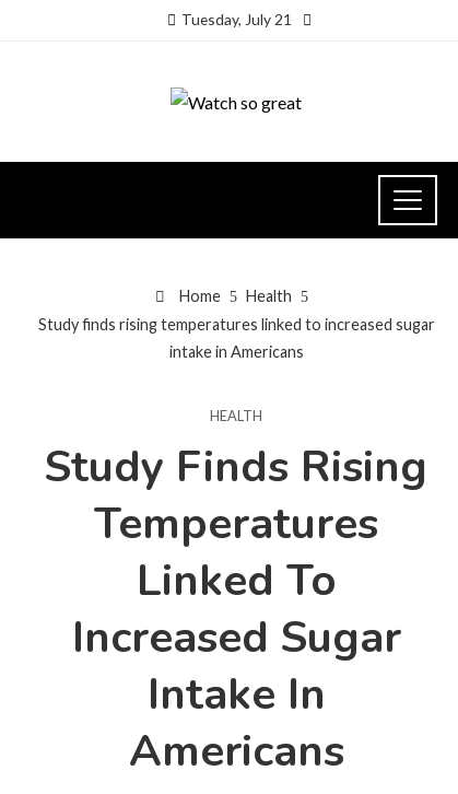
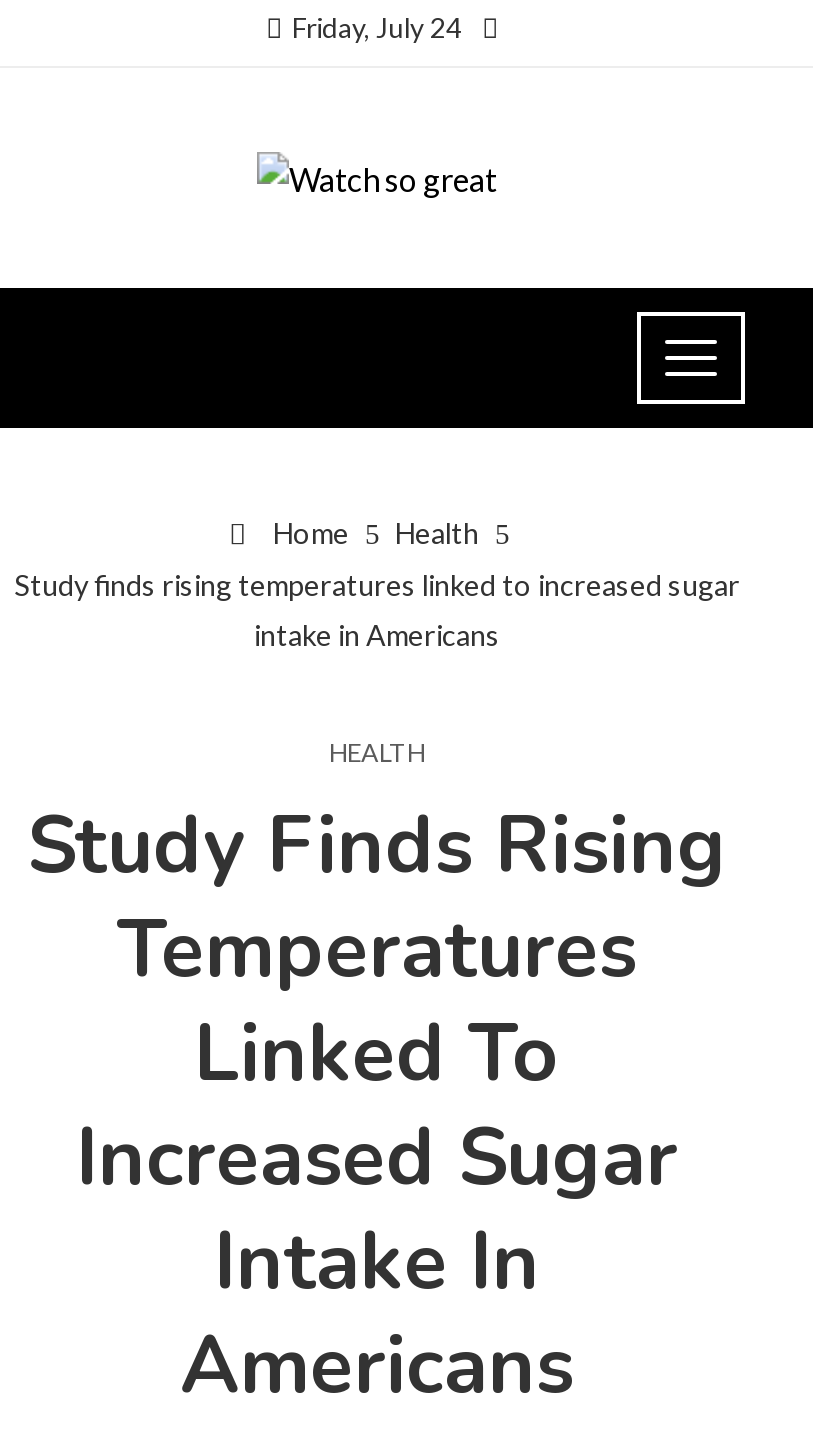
- Tuesday, July 21
+ Friday, July 24
